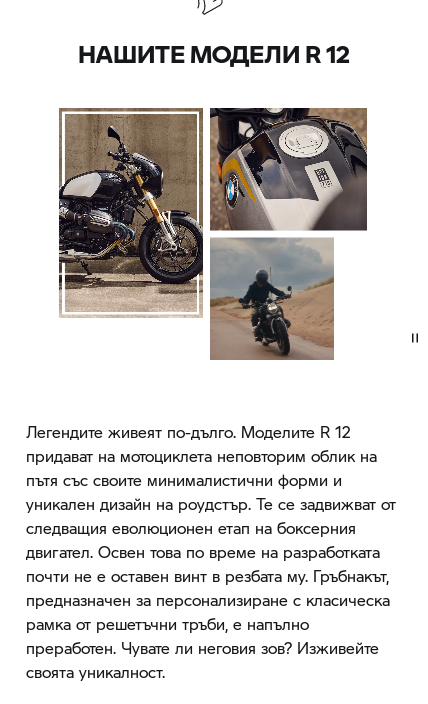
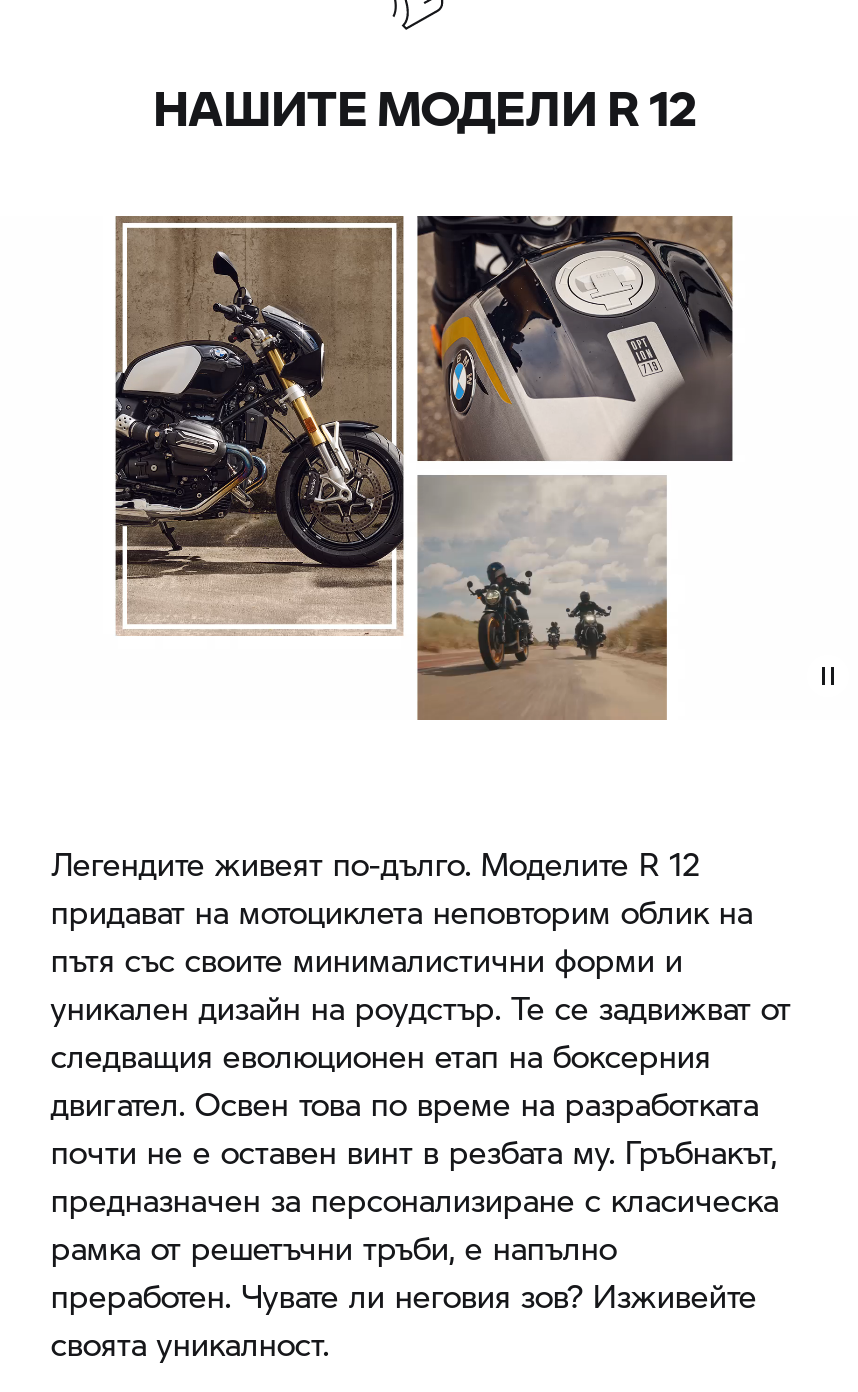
- [image]
+ [image]
